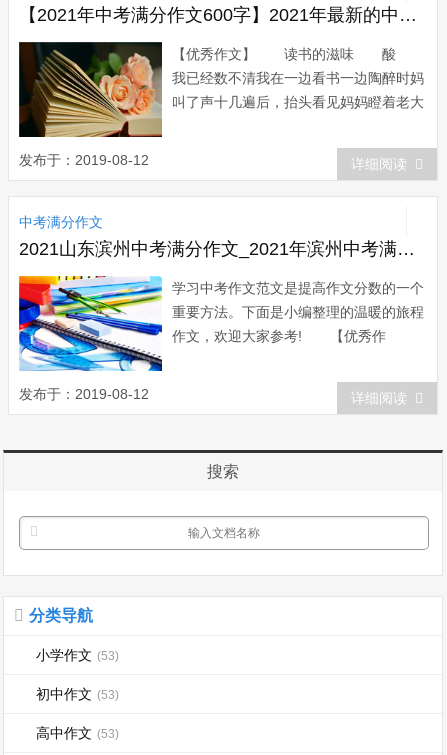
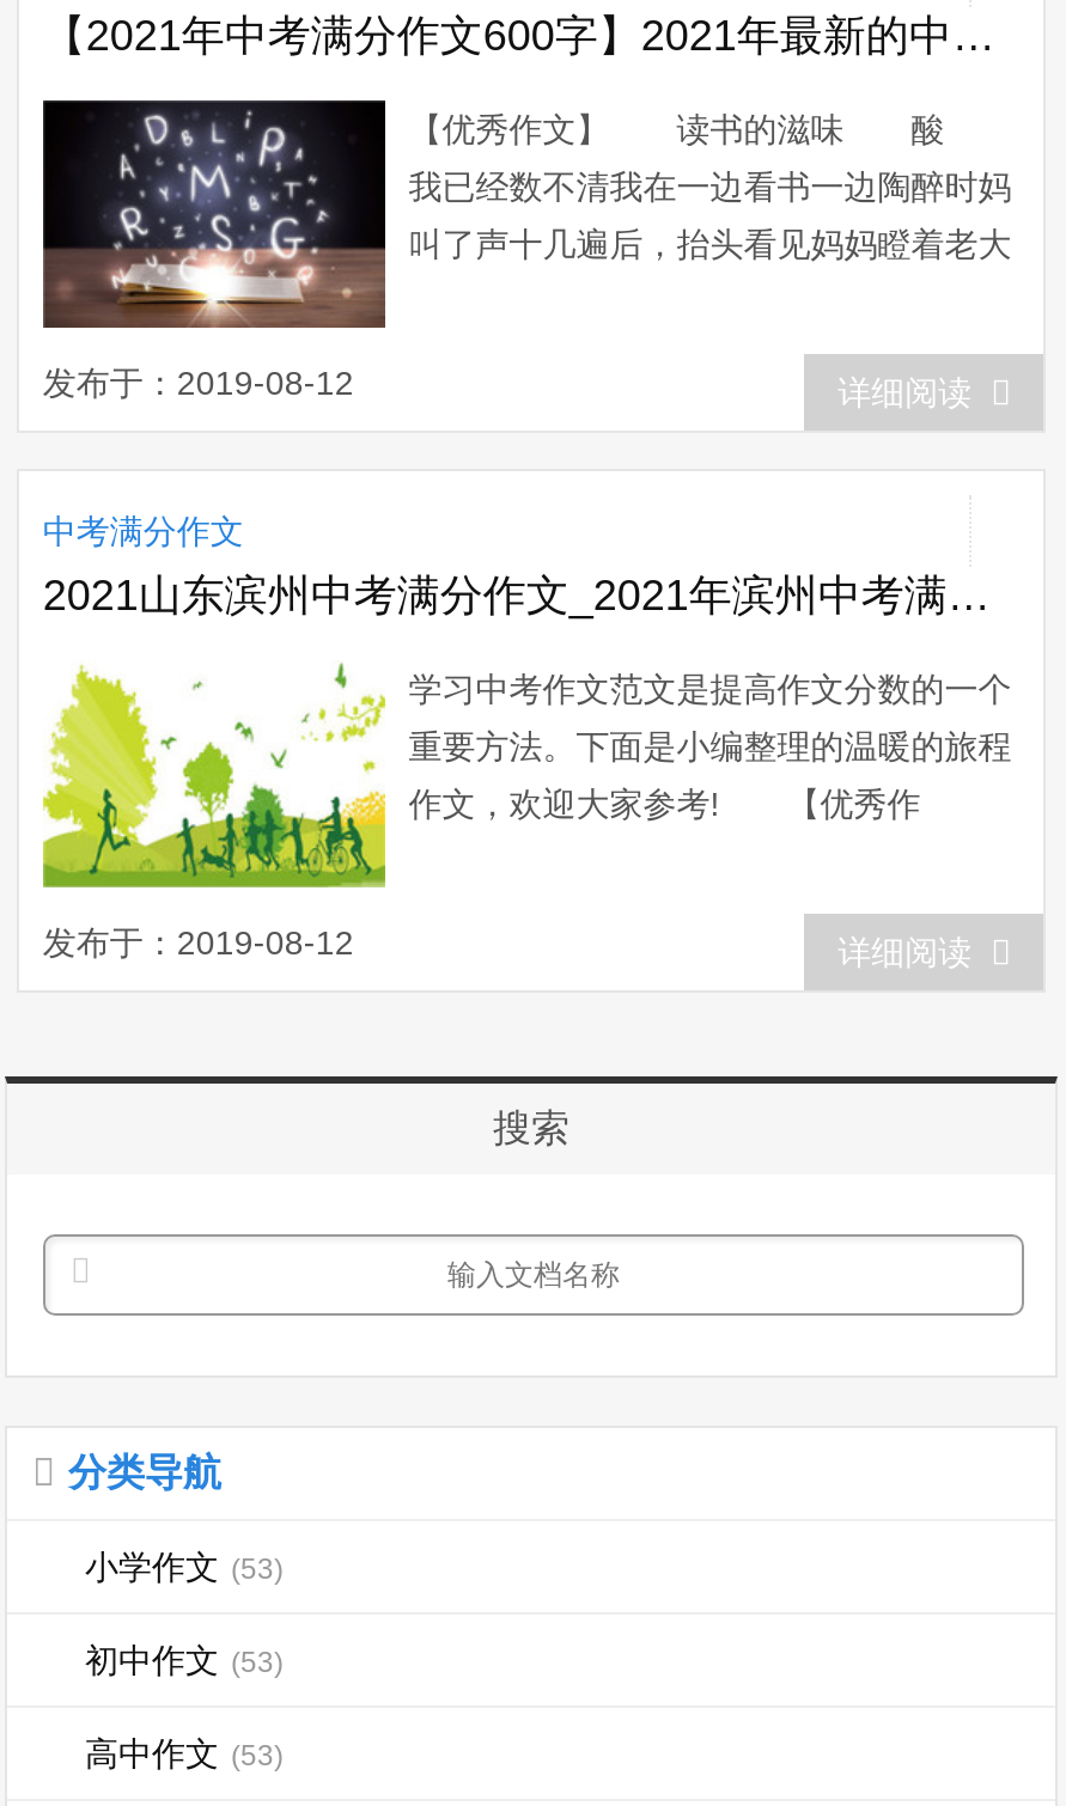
- [image]
+ [image]

- [image]
+ [image]
